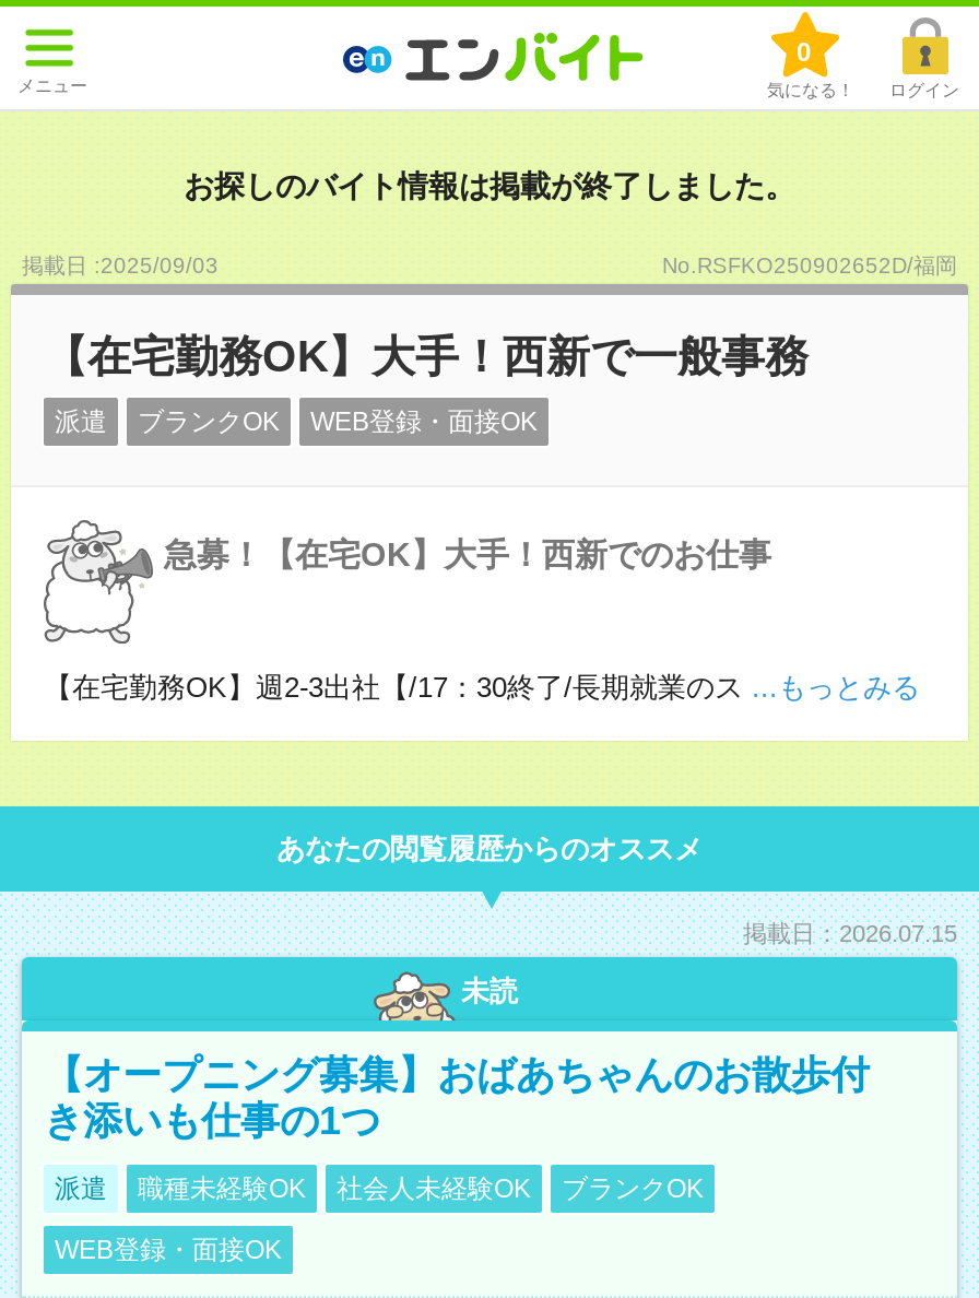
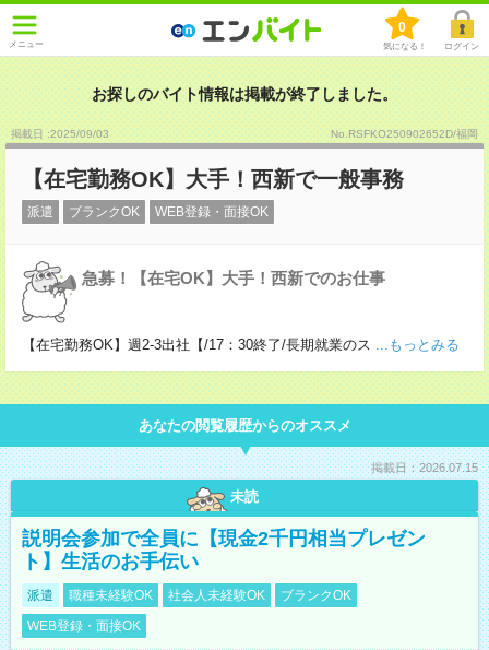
- 【オープニング募集】おばあちゃんのお散歩付
- き添いも仕事の1つ
+ 説明会参加で全員に【現金2千円相当プレゼン
+ ト】生活のお手伝い
